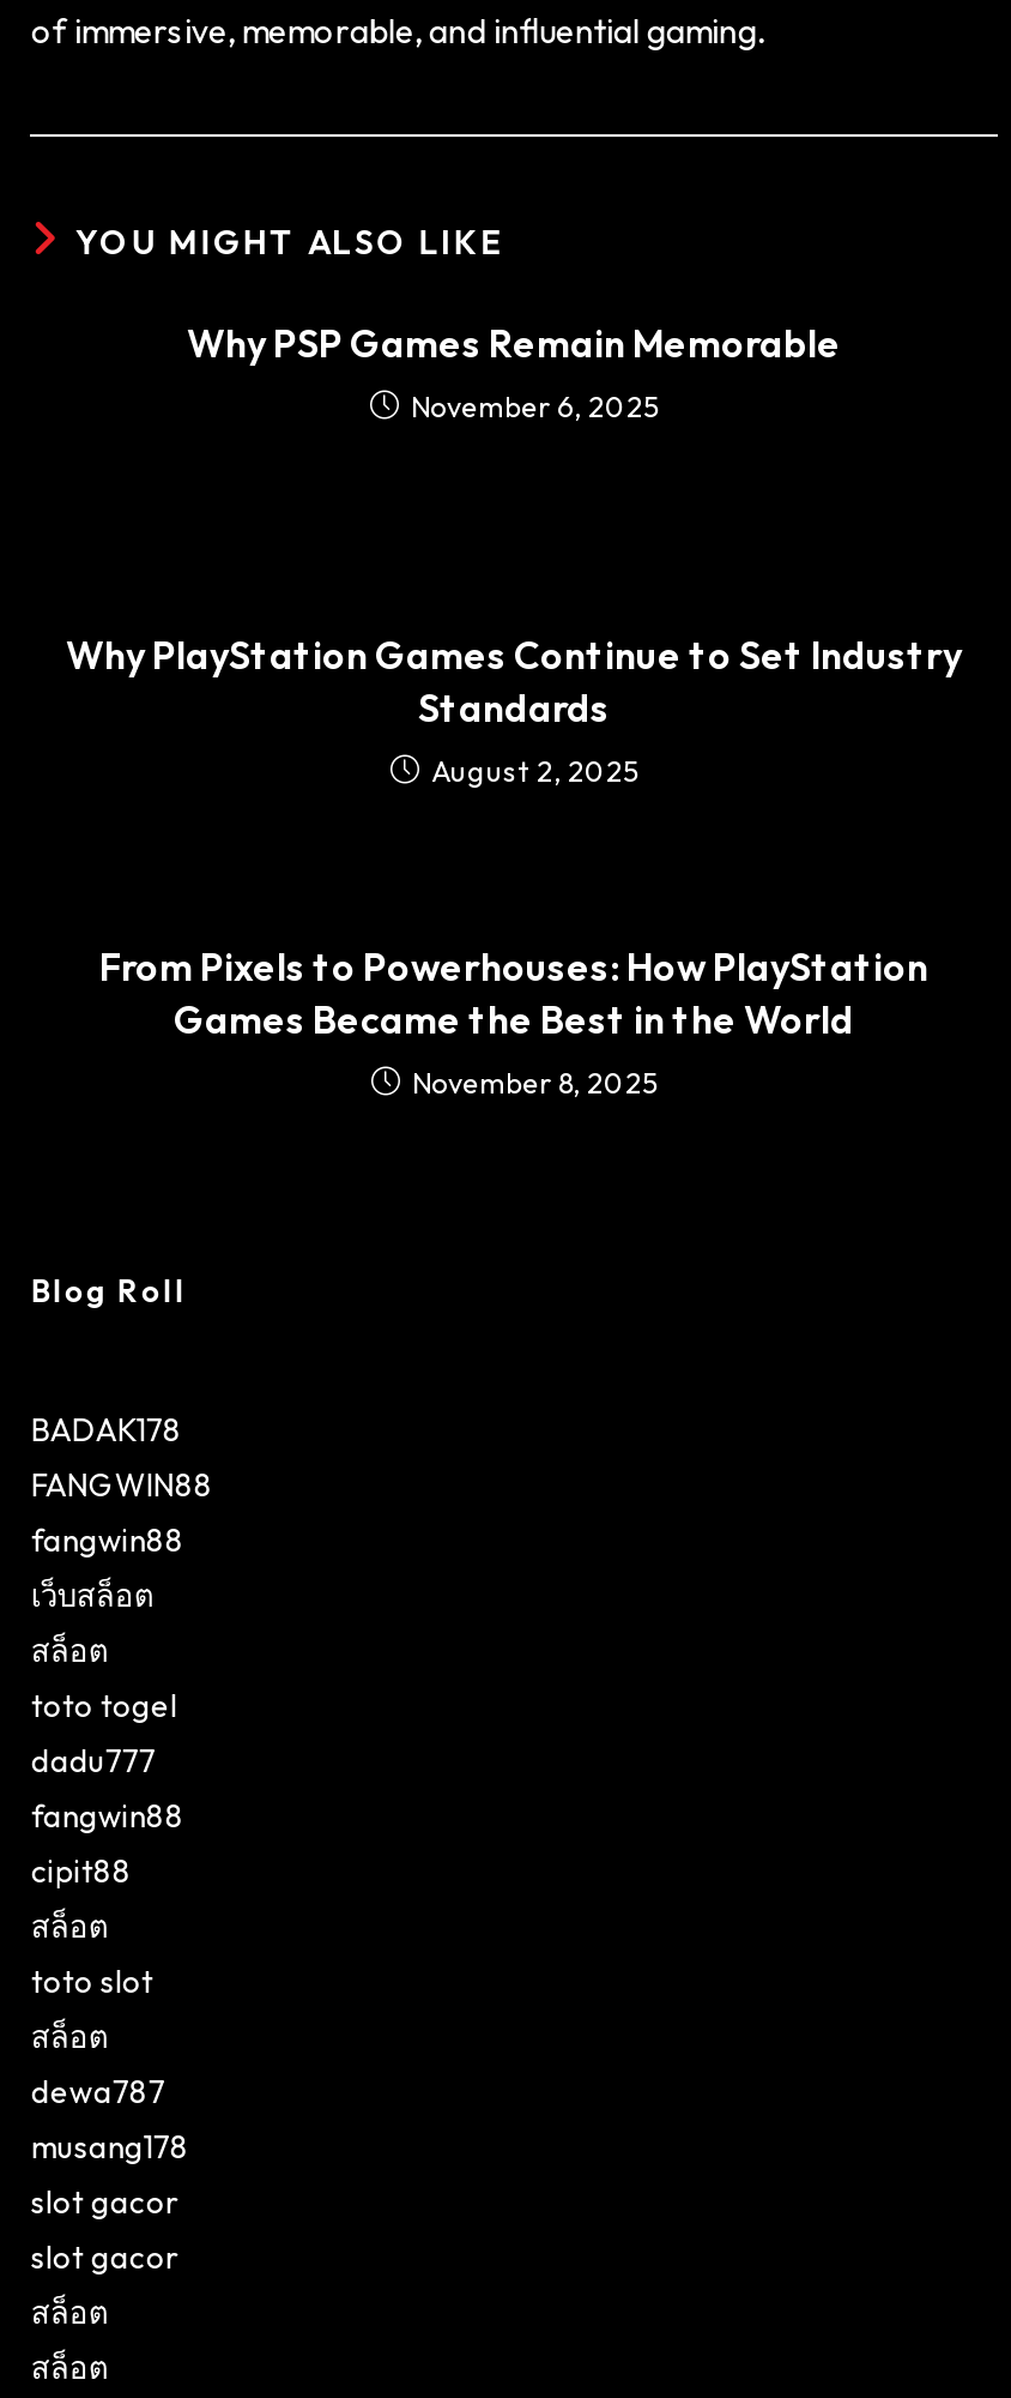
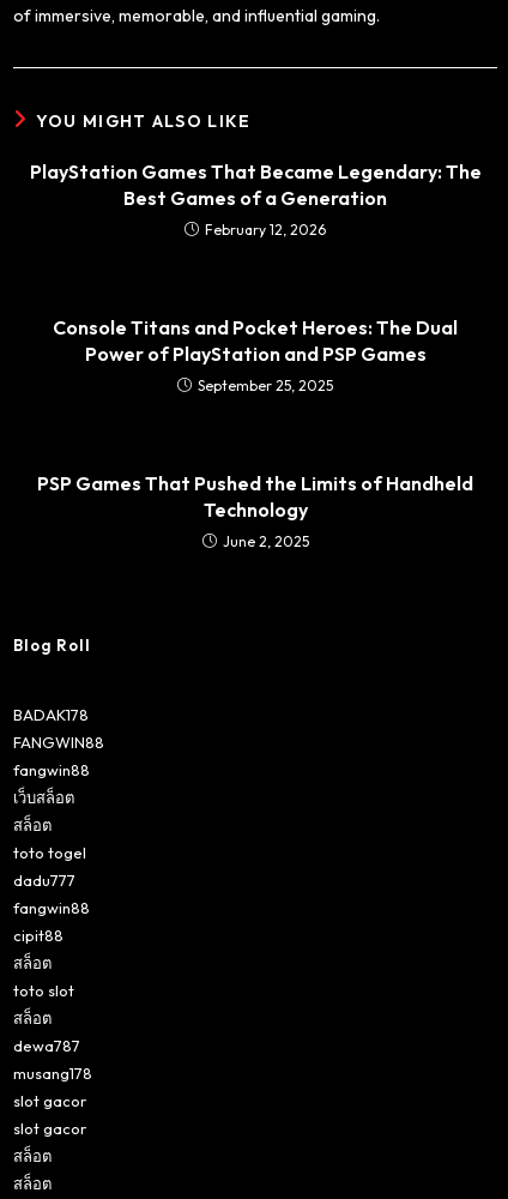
- Why PSP Games Remain Memorable
- November 6, 2025
+ PlayStation Games That Became Legendary: The
+ Best Games of a Generation
+ February 12, 2026

- Why PlayStation Games Continue to Set Industry
- Standards
- August 2, 2025
+ Console Titans and Pocket Heroes: The Dual
+ Power of PlayStation and PSP Games
+ September 25, 2025

- From Pixels to Powerhouses: How PlayStation
- Games Became the Best in the World
- November 8, 2025
+ PSP Games That Pushed the Limits of Handheld
+ Technology
+ June 2, 2025
